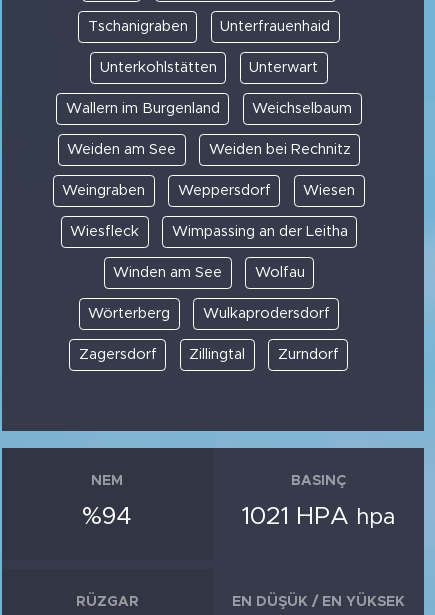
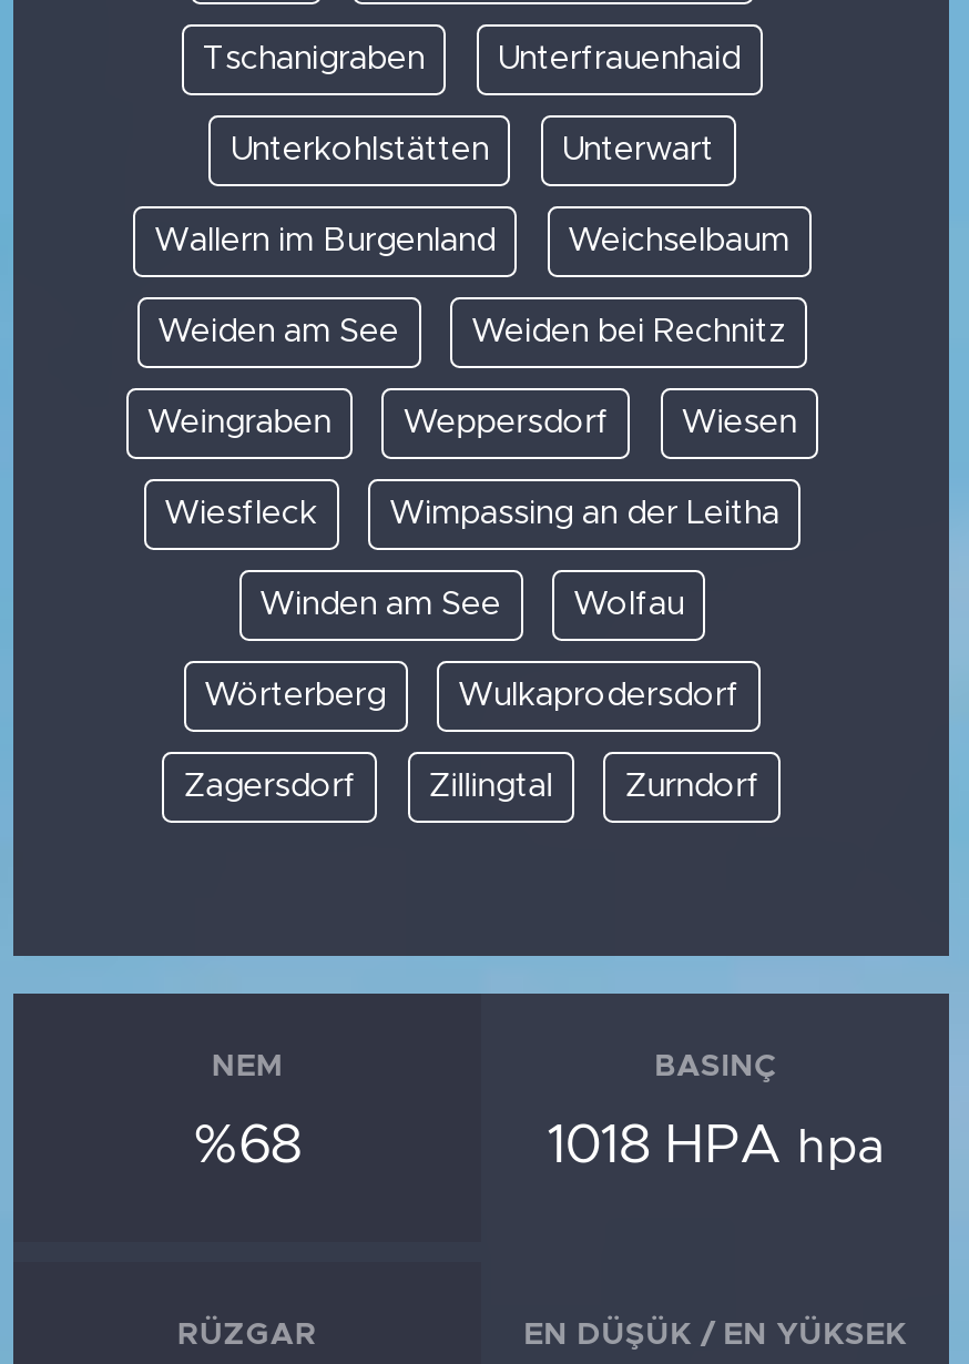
- %94
+ %68

- 1021 HPA hpa
+ 1018 HPA hpa
